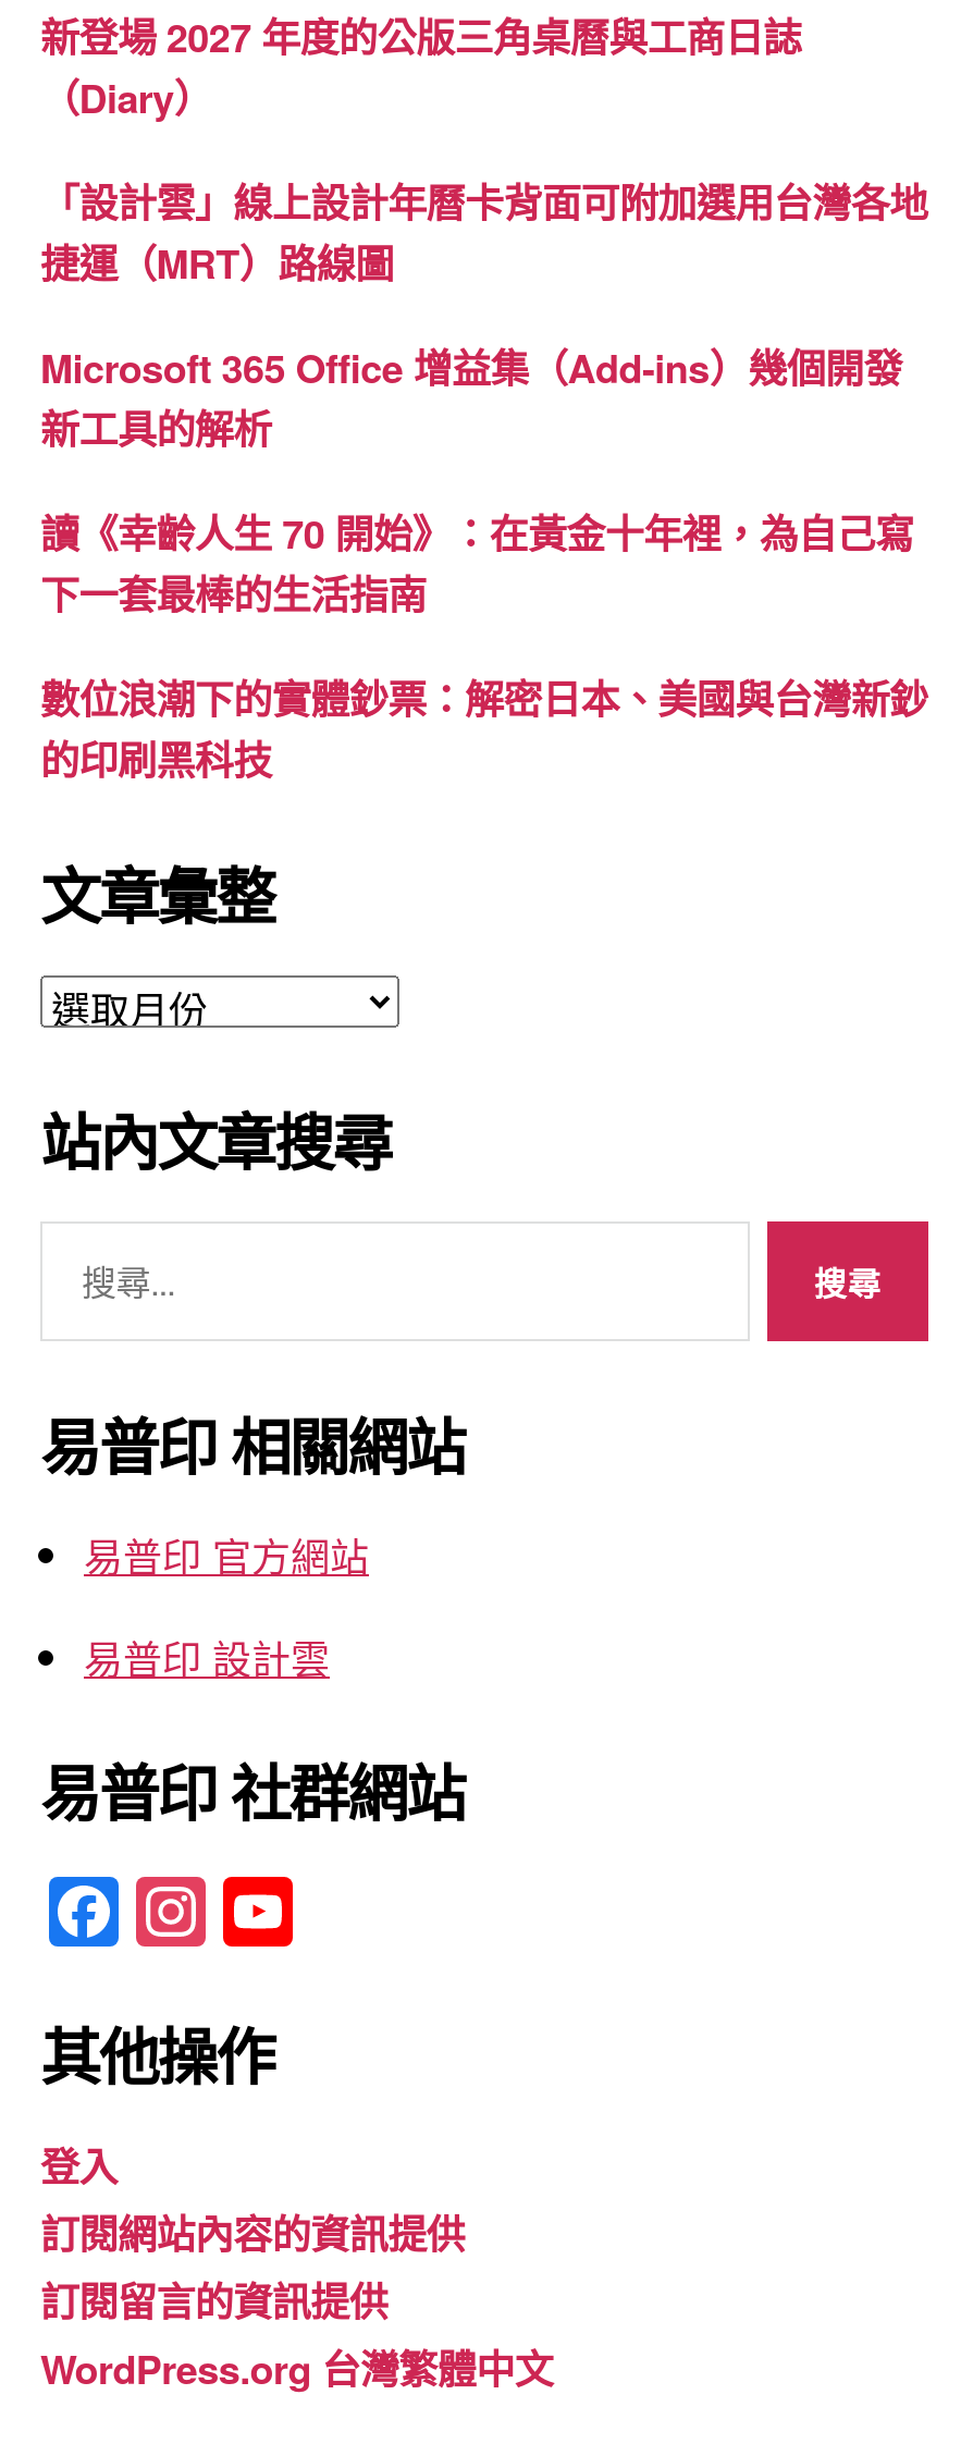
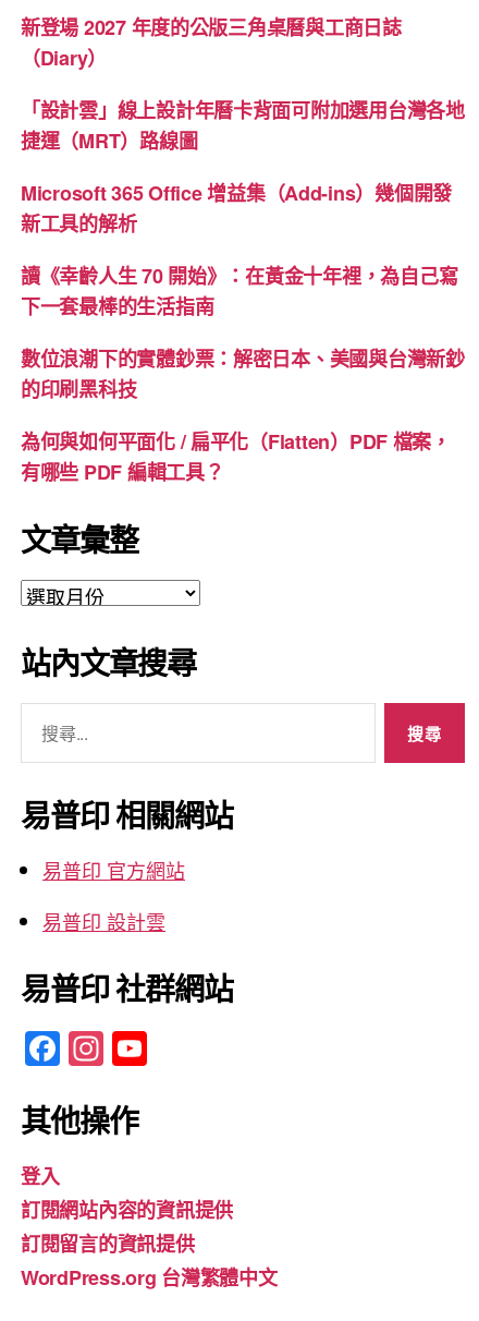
+ 為何與如何平面化 / 扁平化（Flatten）PDF 檔案，
+ 有哪些 PDF 編輯工具？
